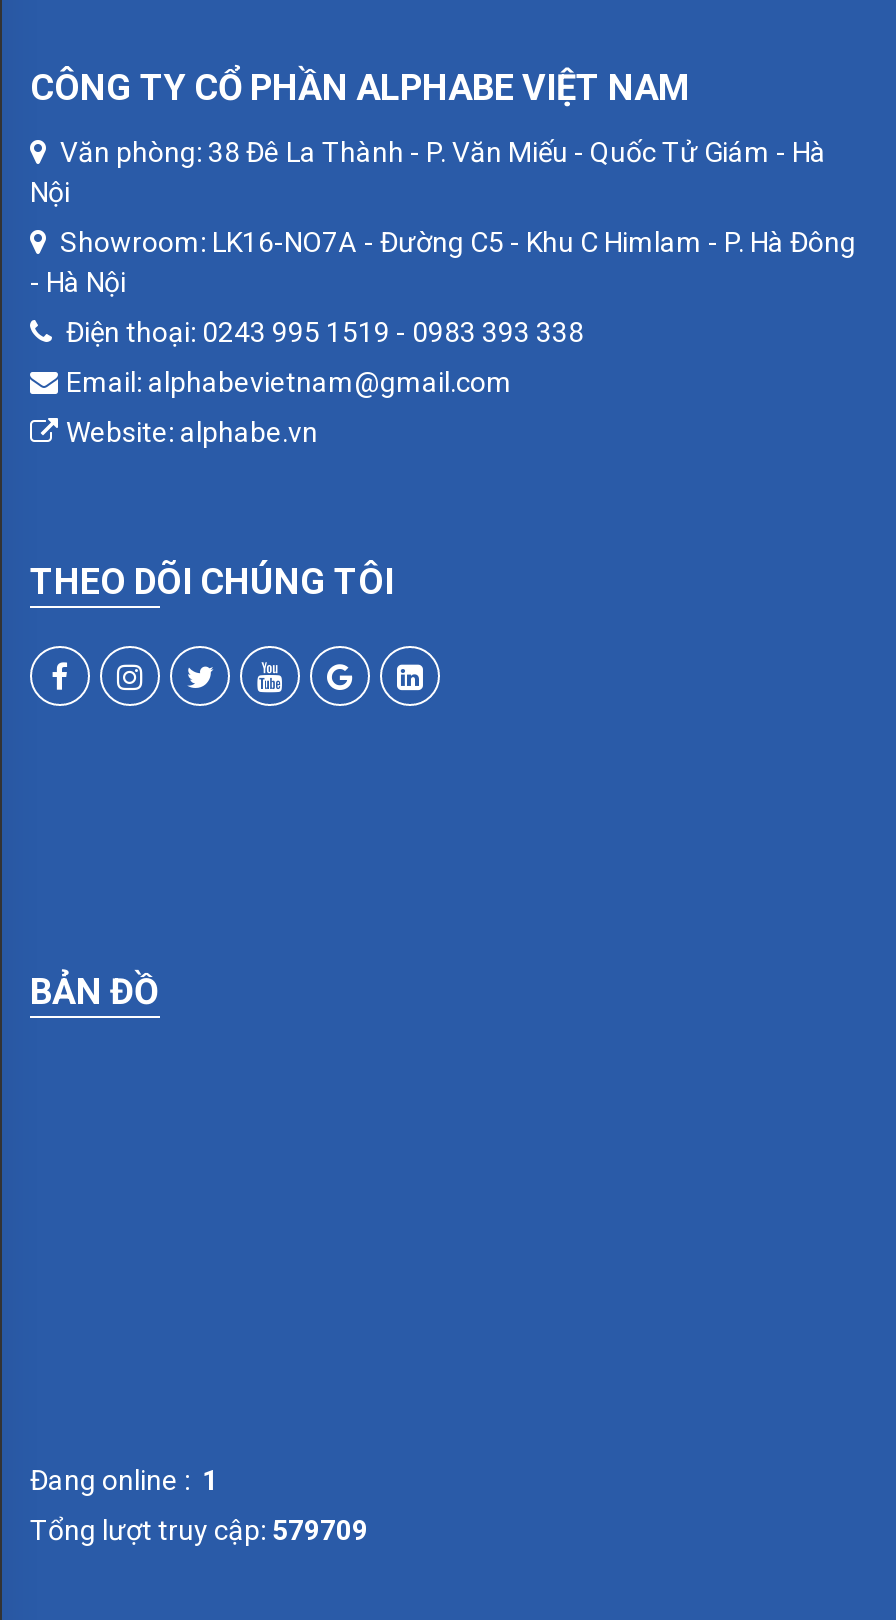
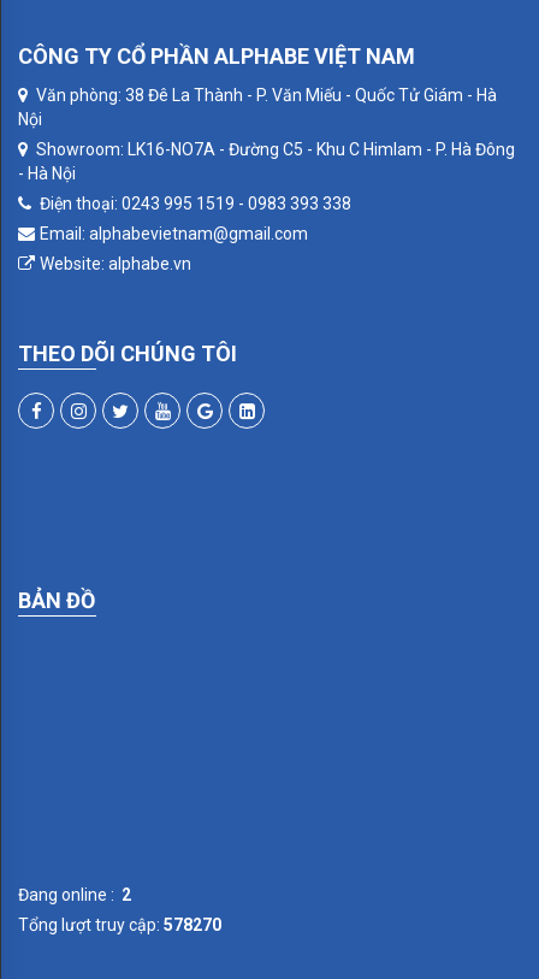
- Đang online : 1
+ Đang online : 2

- Tổng lượt truy cập: 579709
+ Tổng lượt truy cập: 578270
